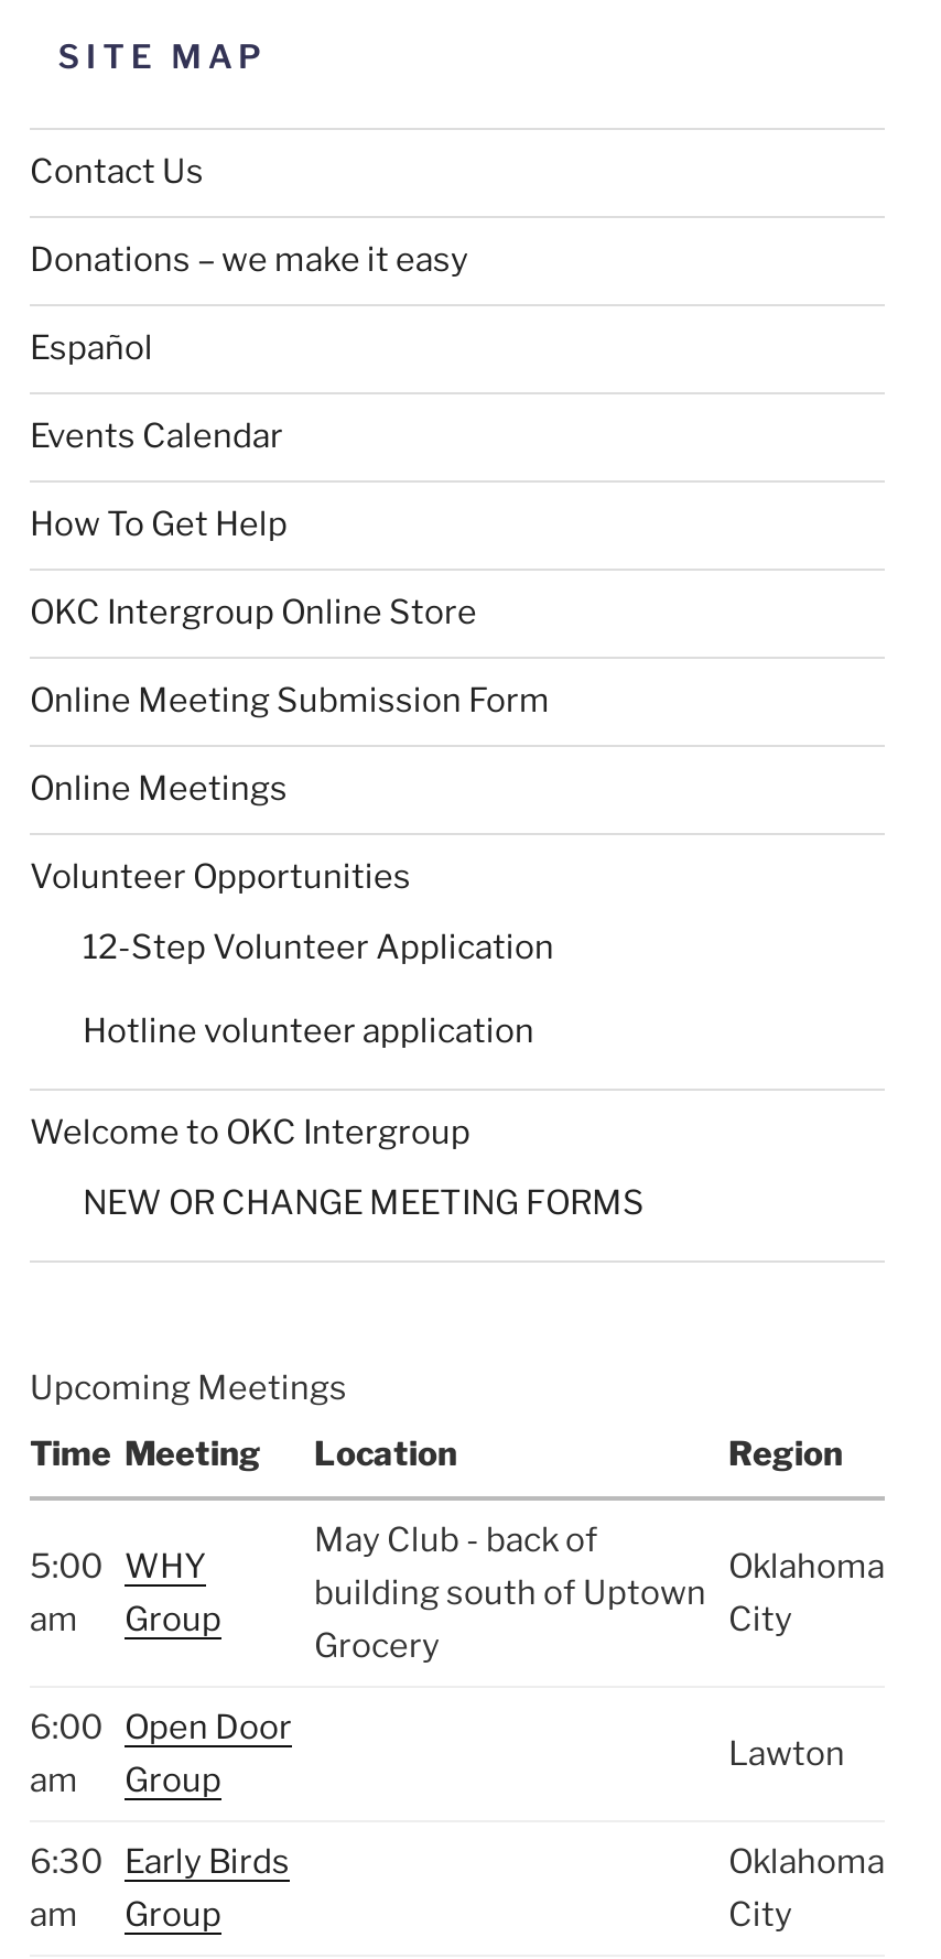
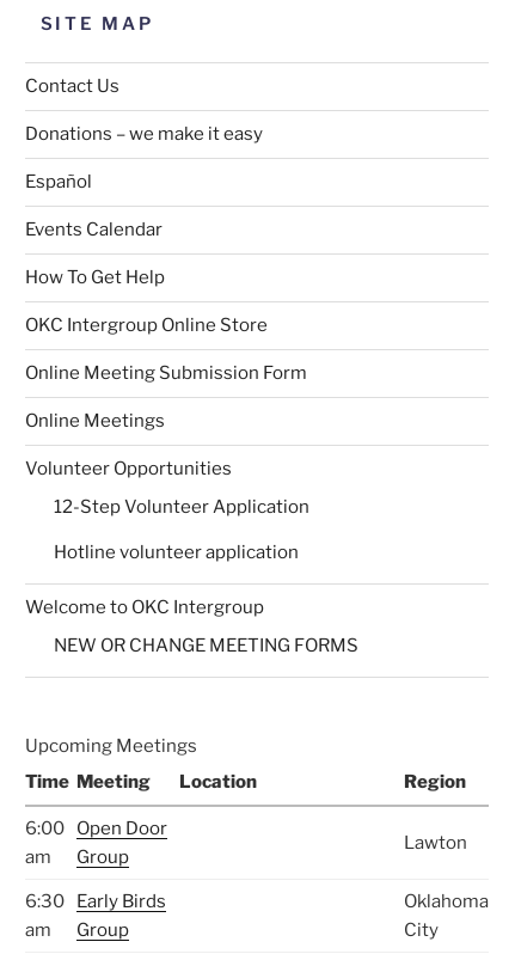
- May Club - back of
- building south of Uptown
- Grocery

- 5:00
- am

- WHY
- Group

- Oklahoma
- City
